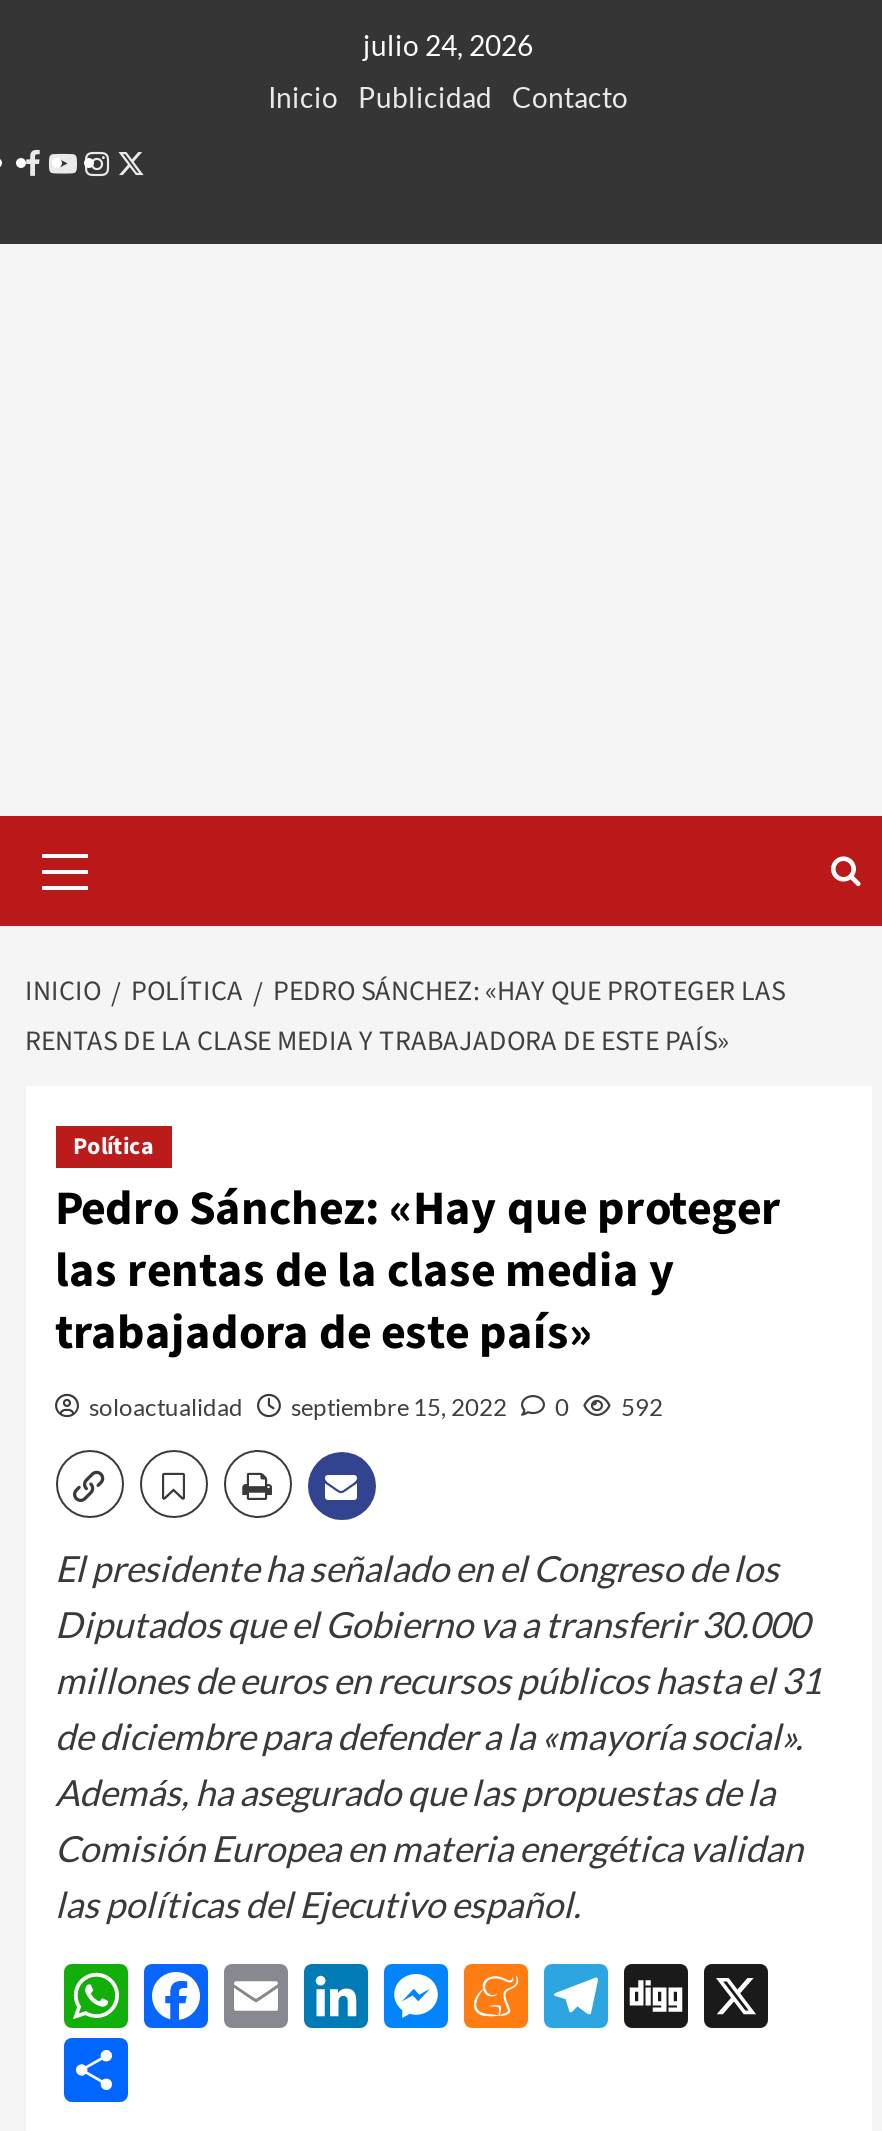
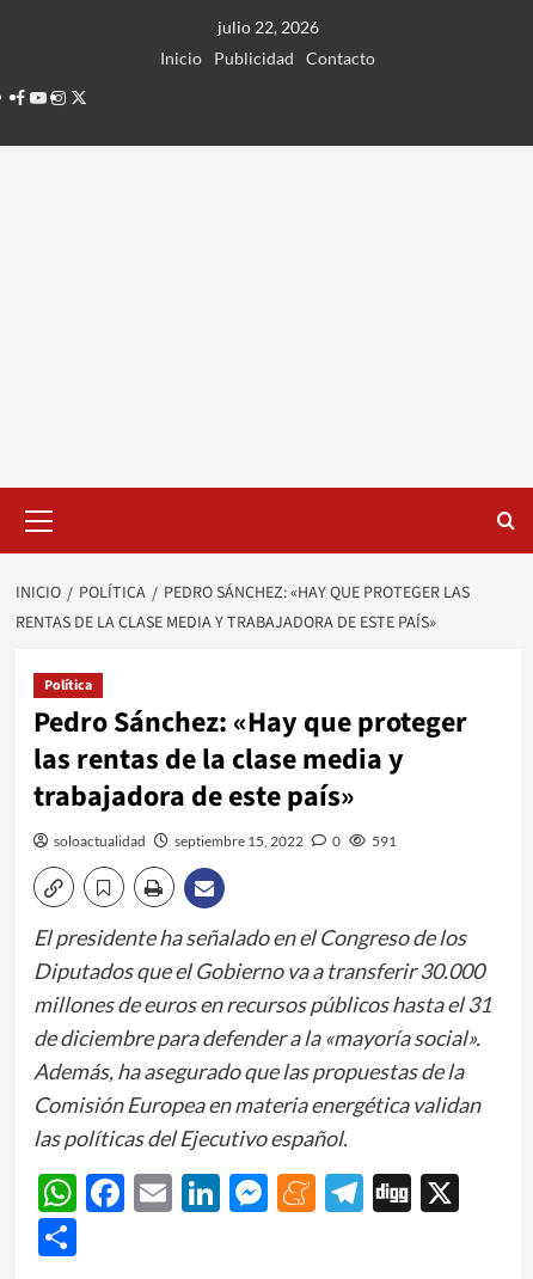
- julio 24, 2026
+ julio 22, 2026

- soloactualidad septiembre 15, 2022 0 592
+ soloactualidad septiembre 15, 2022 0 591
